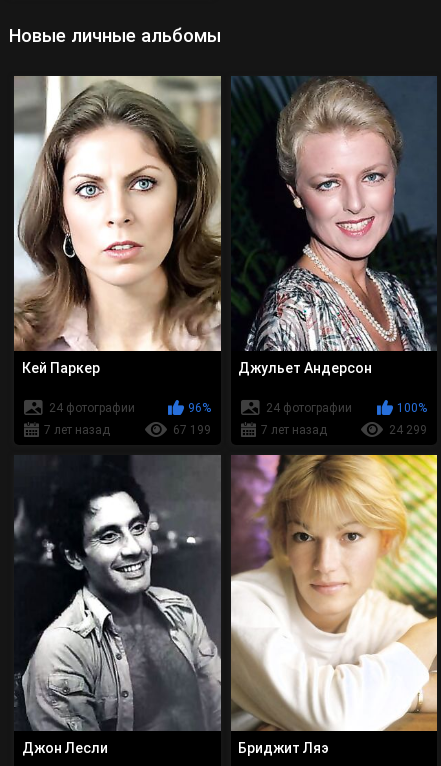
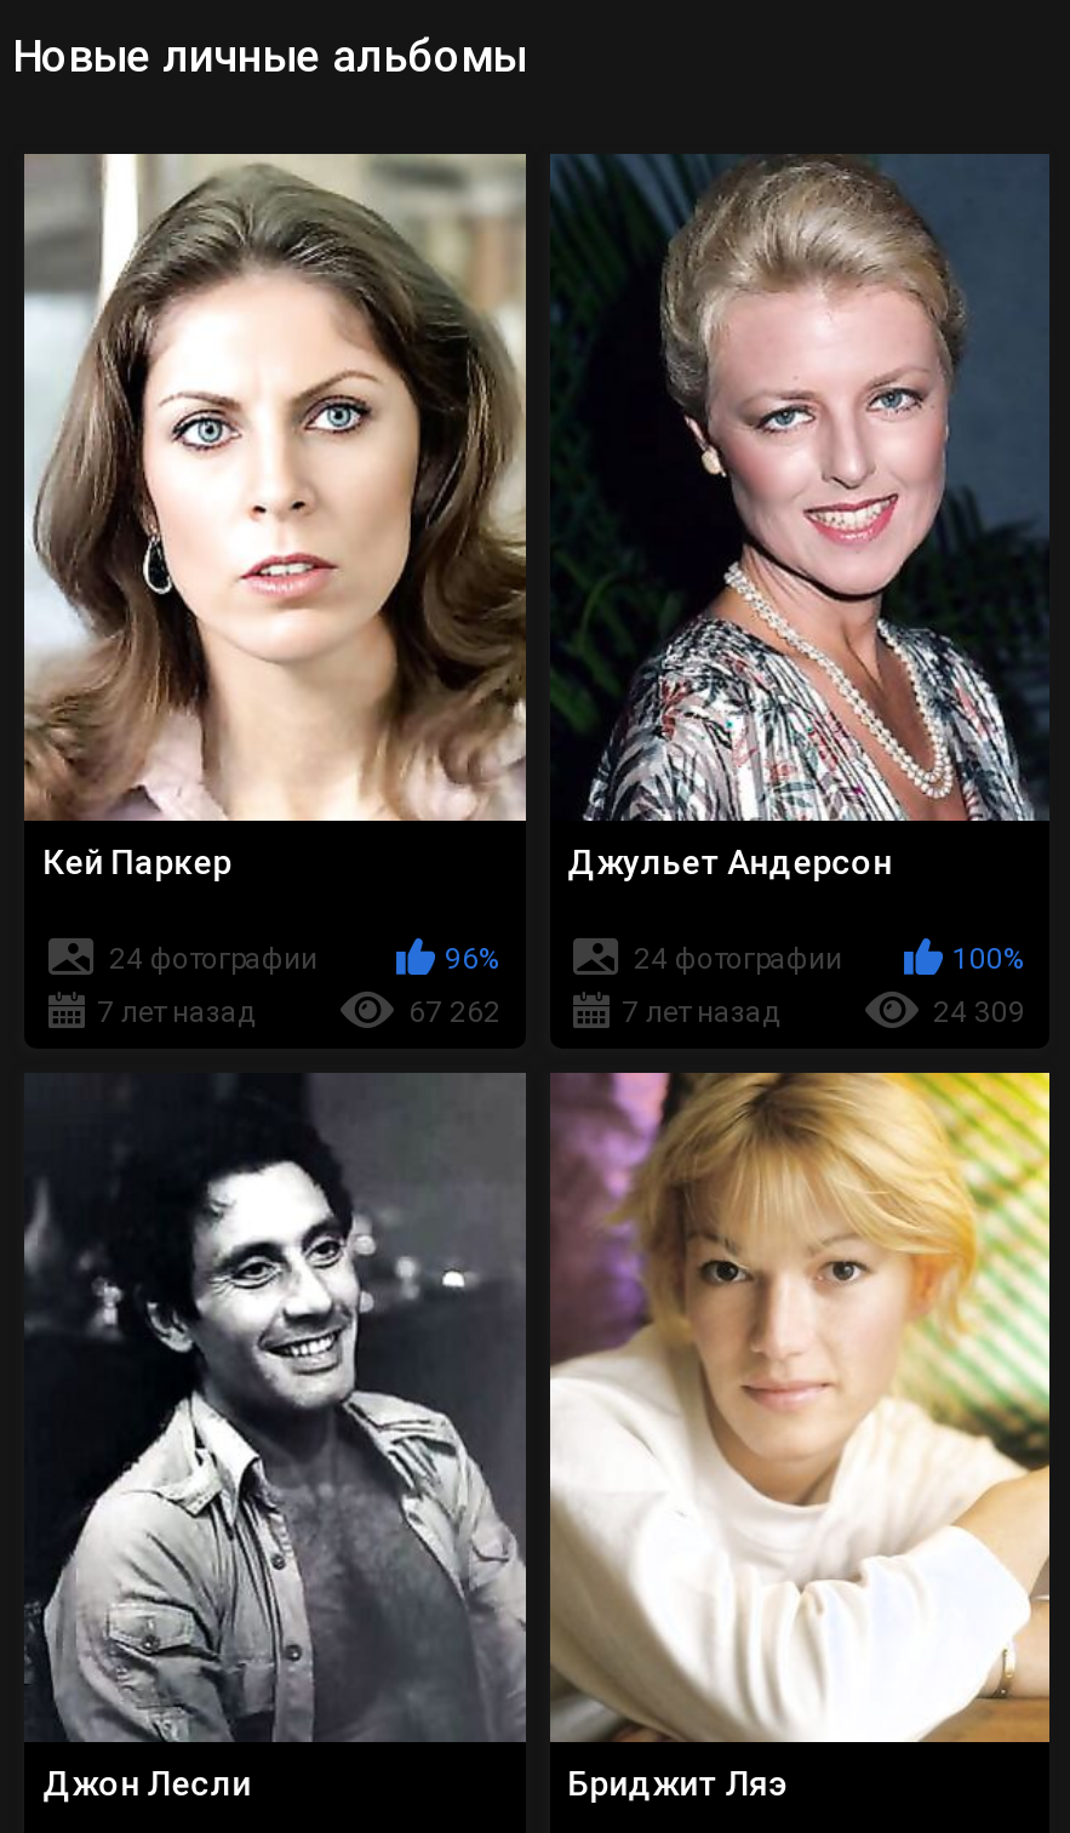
- 67 199
+ 67 262

- 24 299
+ 24 309
